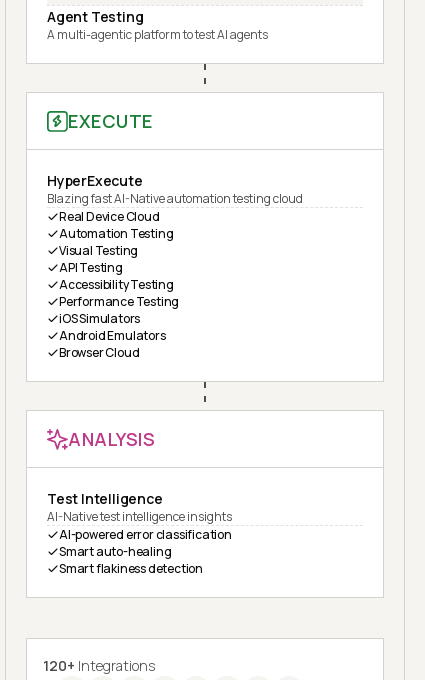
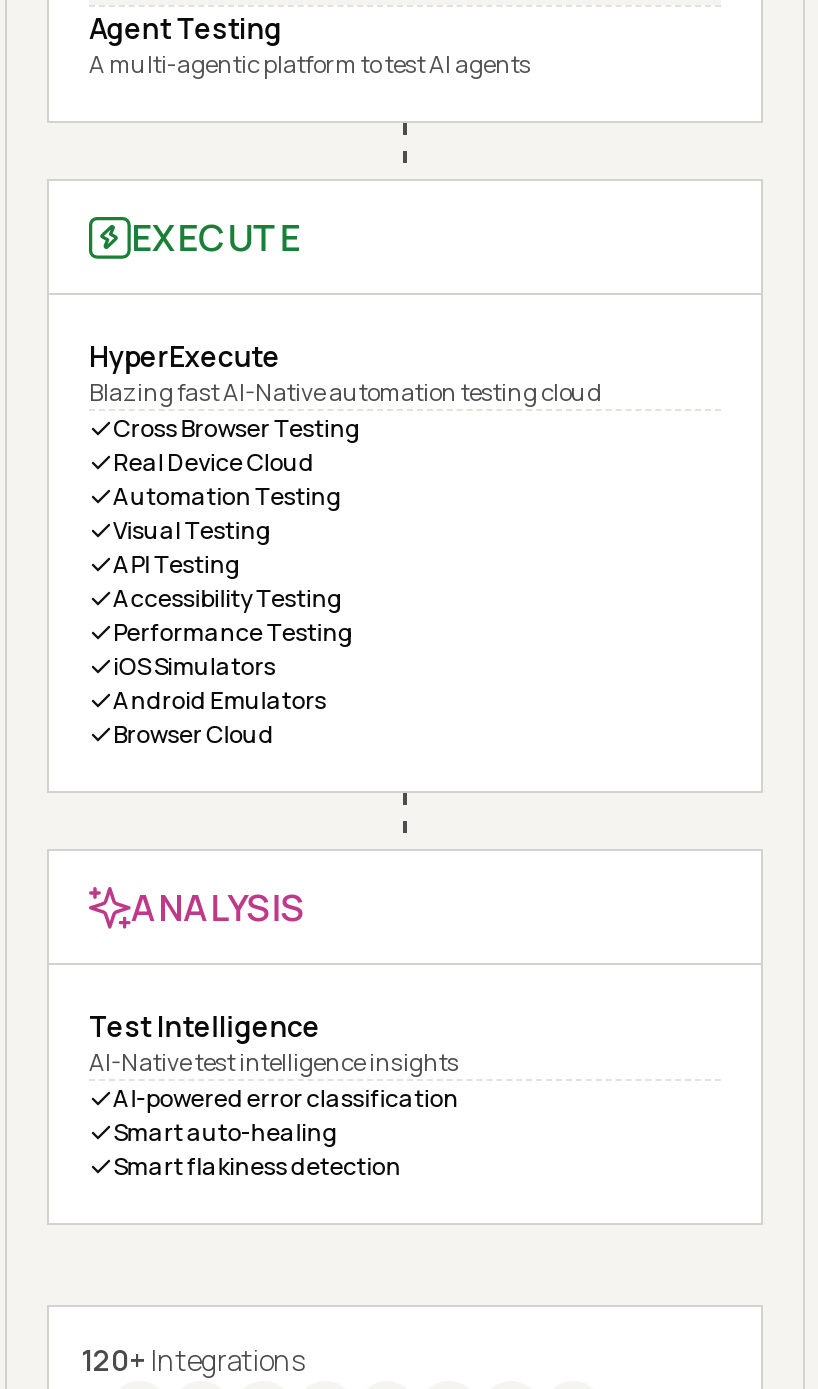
+ Cross Browser Testing
